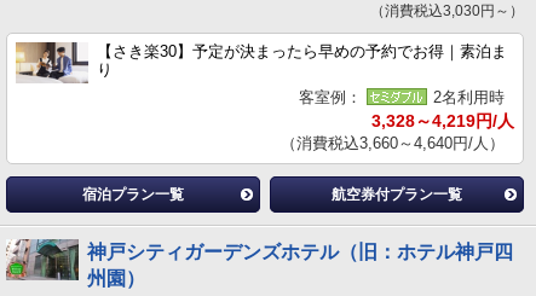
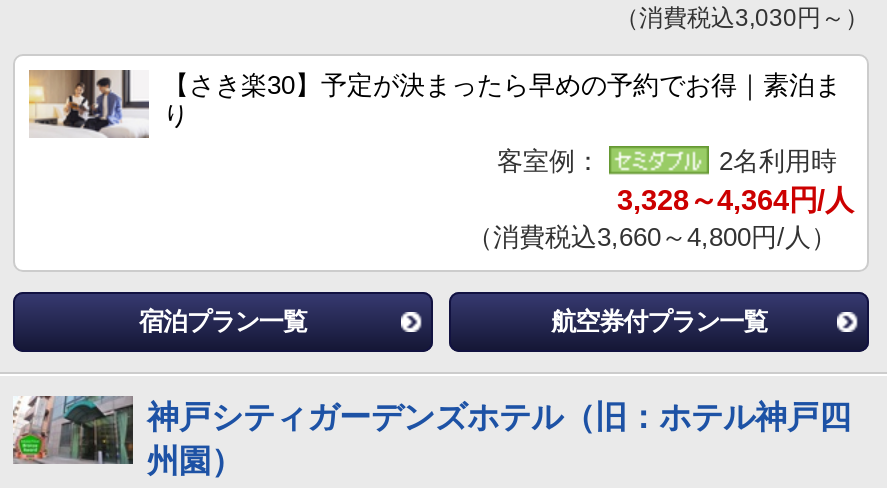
- 3,328～4,219円/人
+ 3,328～4,364円/人

- （消費税込3,660～4,640円/人）
+ （消費税込3,660～4,800円/人）
